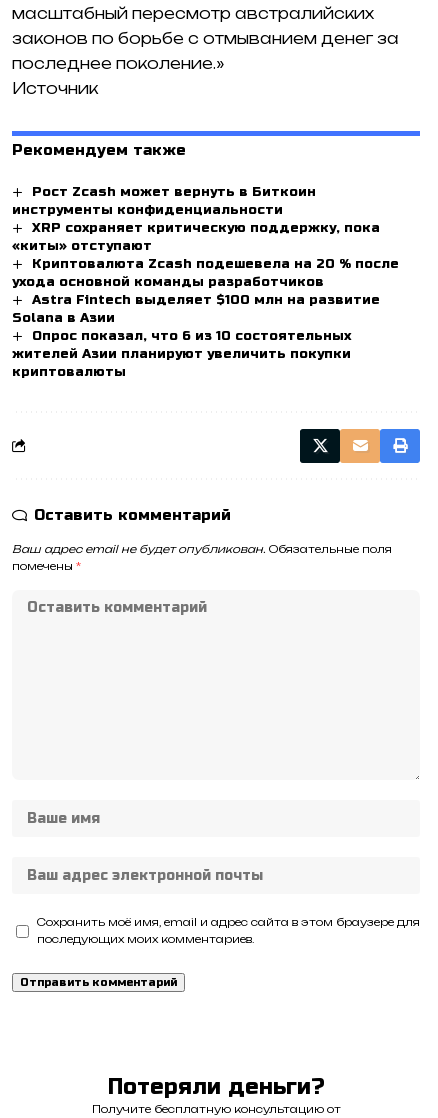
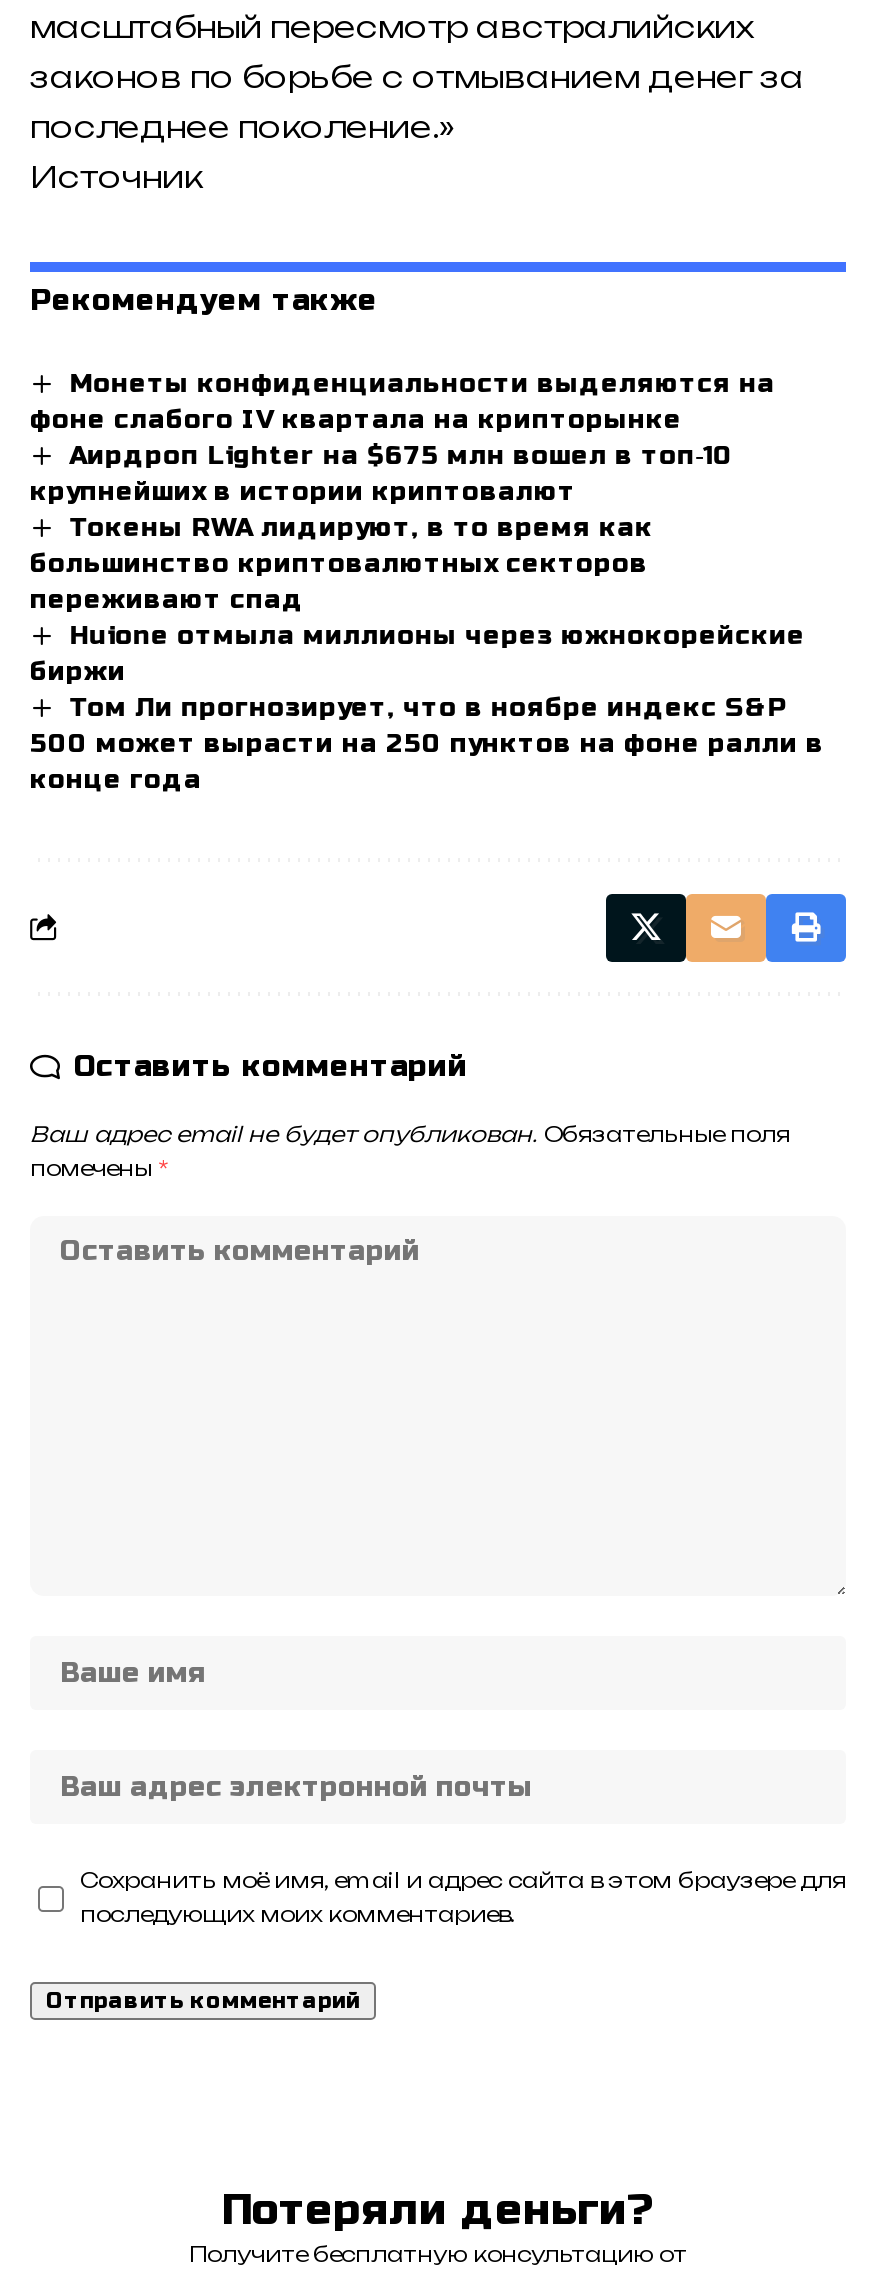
- Рост Zcash может вернуть в Биткоин
- инструменты конфиденциальности
- XRP сохраняет критическую поддержку, пока
- «киты» отступают
- Криптовалюта Zcash подешевела на 20 % после
- ухода основной команды разработчиков
- Astra Fintech выделяет $100 млн на развитие
- Solana в Азии
- Опрос показал, что 6 из 10 состоятельных
- жителей Азии планируют увеличить покупки
- криптовалюты
+ Монеты конфиденциальности выделяются на
+ фоне слабого IV квартала на крипторынке
+ Аирдроп Lighter на $675 млн вошел в топ‑10
+ крупнейших в истории криптовалют
+ Токены RWA лидируют, в то время как
+ большинство криптовалютных секторов
+ переживают спад
+ Huione отмыла миллионы через южнокорейские
+ биржи
+ Том Ли прогнозирует, что в ноябре индекс S&P
+ 500 может вырасти на 250 пунктов на фоне ралли в
+ конце года
